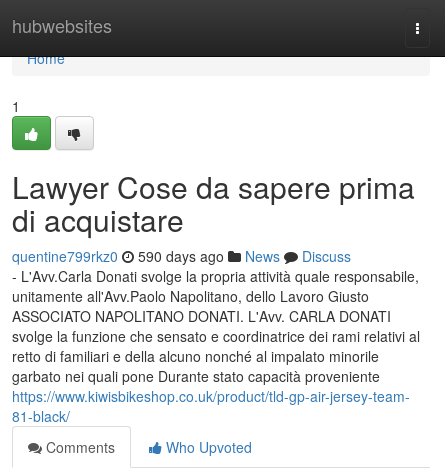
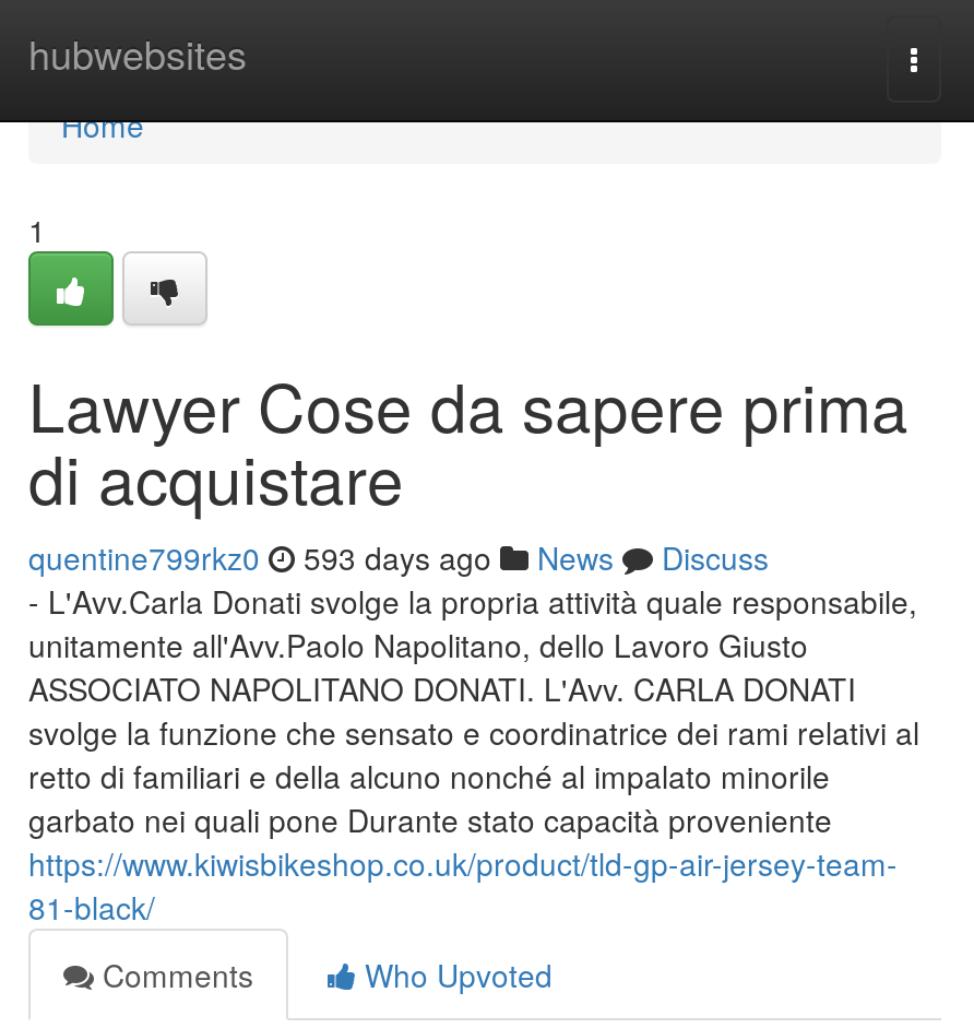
- quentine799rkz0 590 days ago News Discuss
+ quentine799rkz0 593 days ago News Discuss
